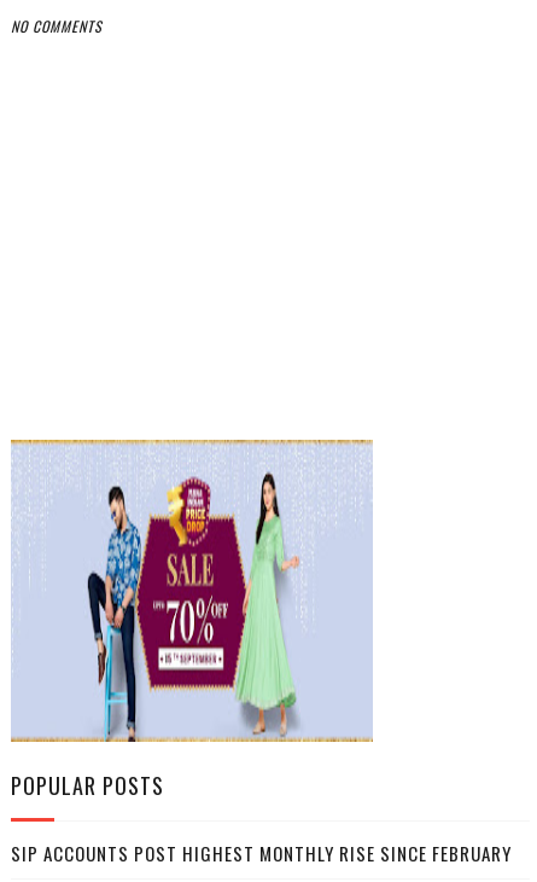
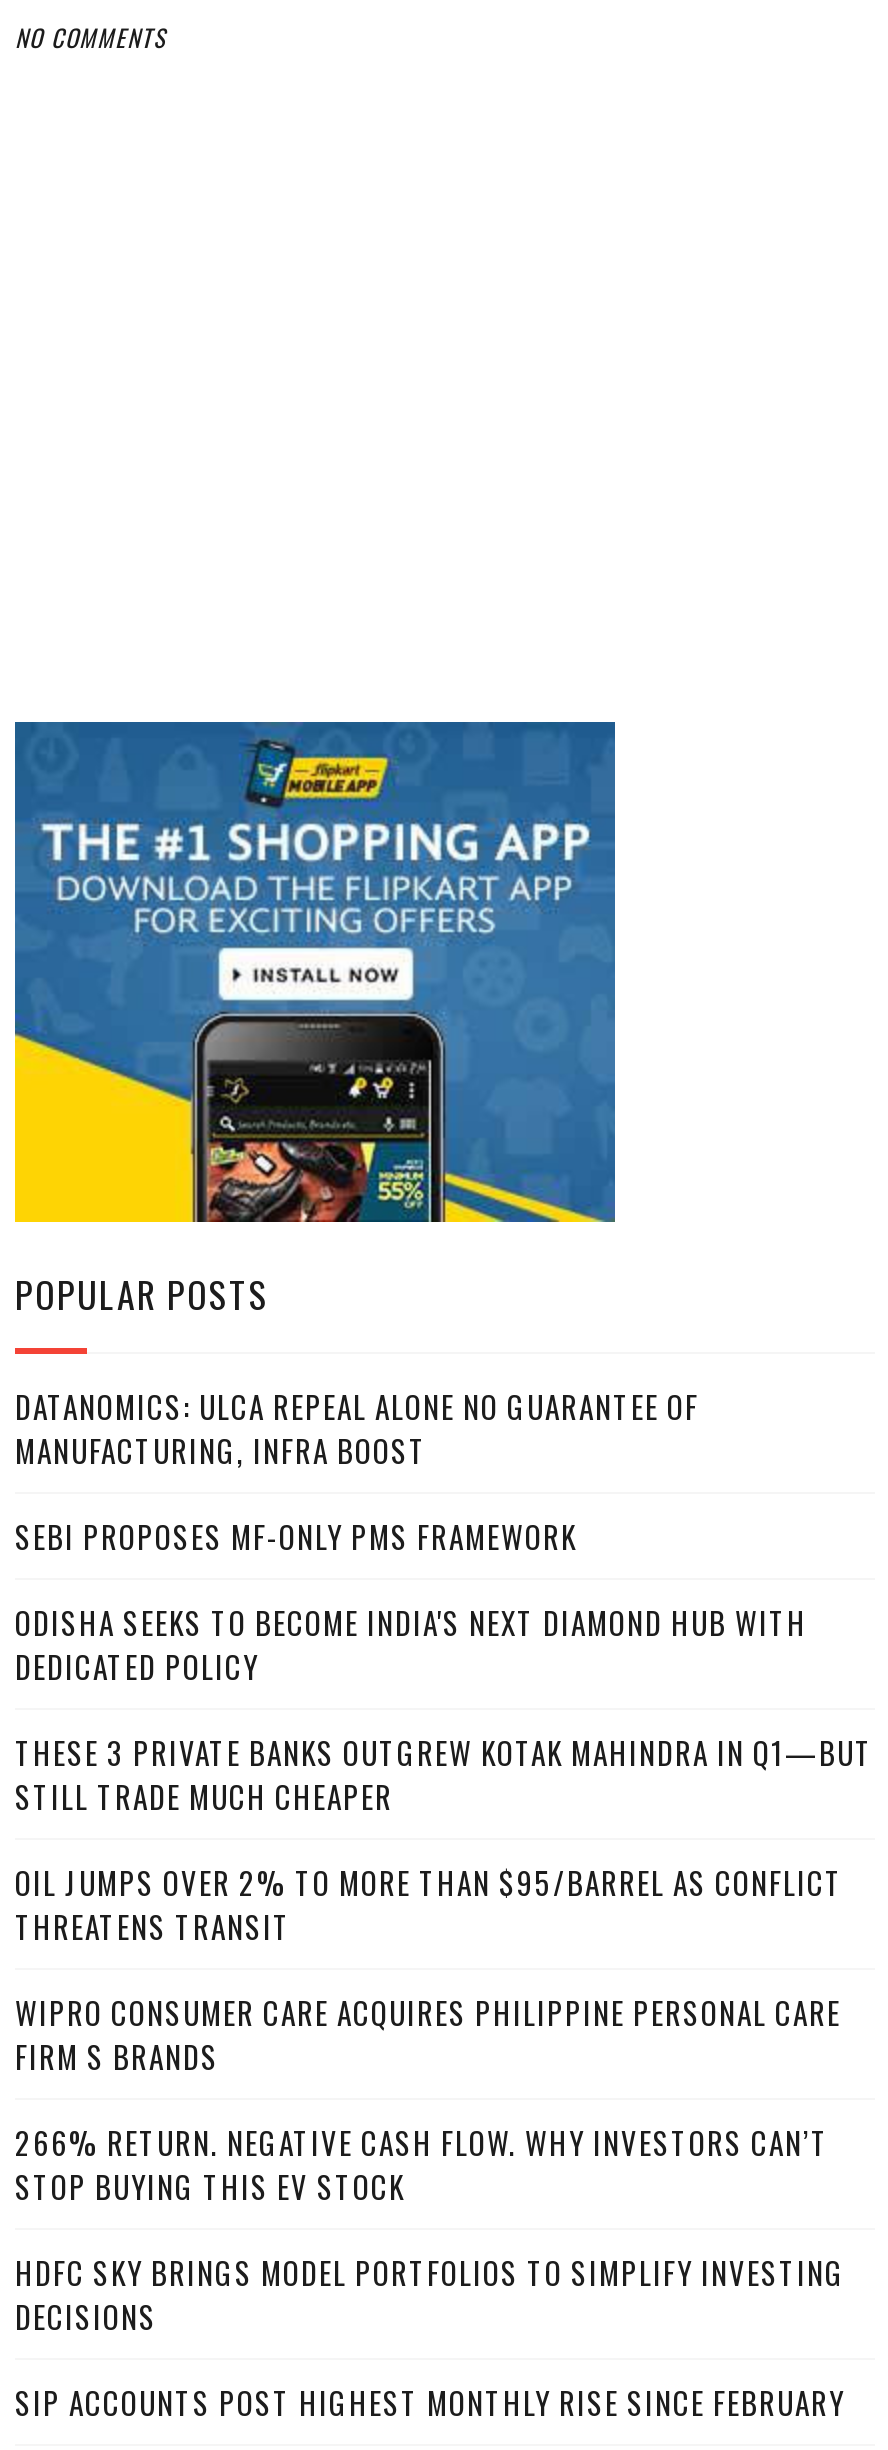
- [image]
+ [image]

+ DATANOMICS: ULCA REPEAL ALONE NO GUARANTEE OF
+ MANUFACTURING, INFRA BOOST
+ SEBI PROPOSES MF-ONLY PMS FRAMEWORK
+ ODISHA SEEKS TO BECOME INDIA'S NEXT DIAMOND HUB WITH
+ DEDICATED POLICY
+ THESE 3 PRIVATE BANKS OUTGREW KOTAK MAHINDRA IN Q1—BUT
+ STILL TRADE MUCH CHEAPER
+ OIL JUMPS OVER 2% TO MORE THAN $95/BARREL AS CONFLICT
+ THREATENS TRANSIT
+ WIPRO CONSUMER CARE ACQUIRES PHILIPPINE PERSONAL CARE
+ FIRM S BRANDS
+ 266% RETURN. NEGATIVE CASH FLOW. WHY INVESTORS CAN’T
+ STOP BUYING THIS EV STOCK
+ HDFC SKY BRINGS MODEL PORTFOLIOS TO SIMPLIFY INVESTING
+ DECISIONS
